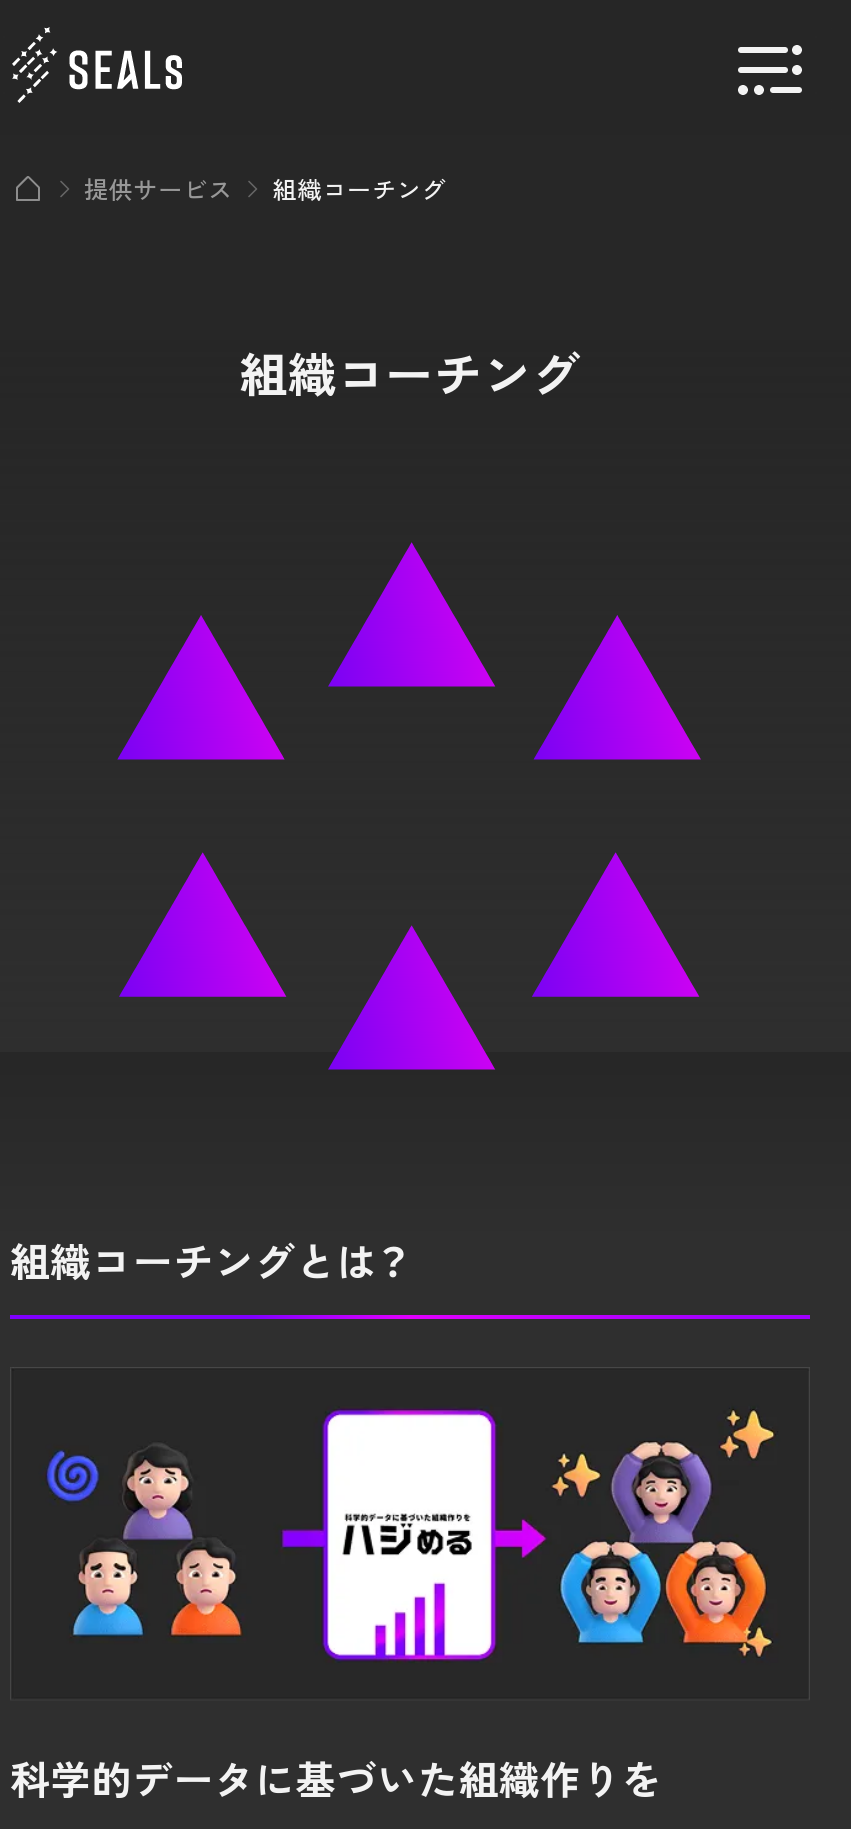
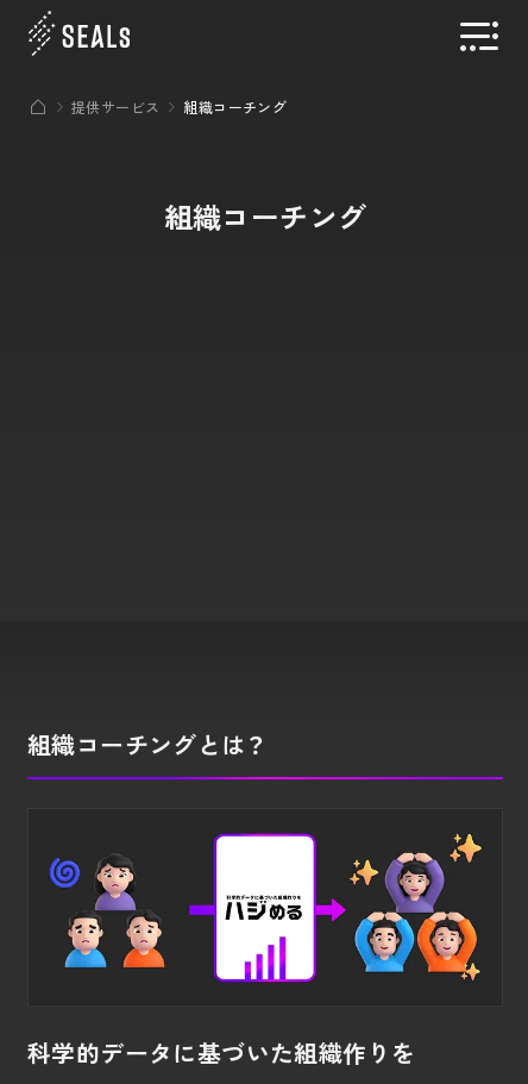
- [image]

- [image]

- [image]

- [image]

- [image]

- [image]
